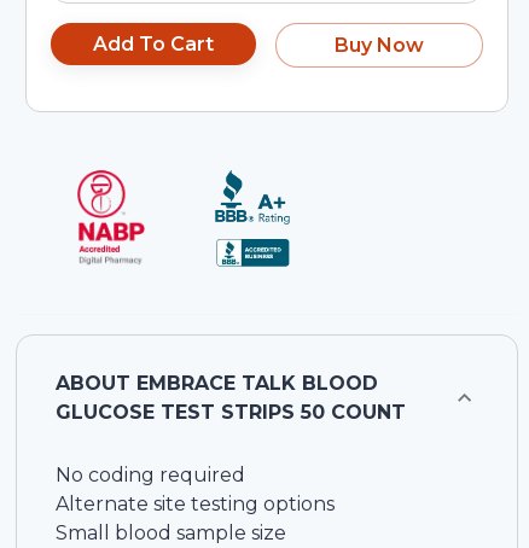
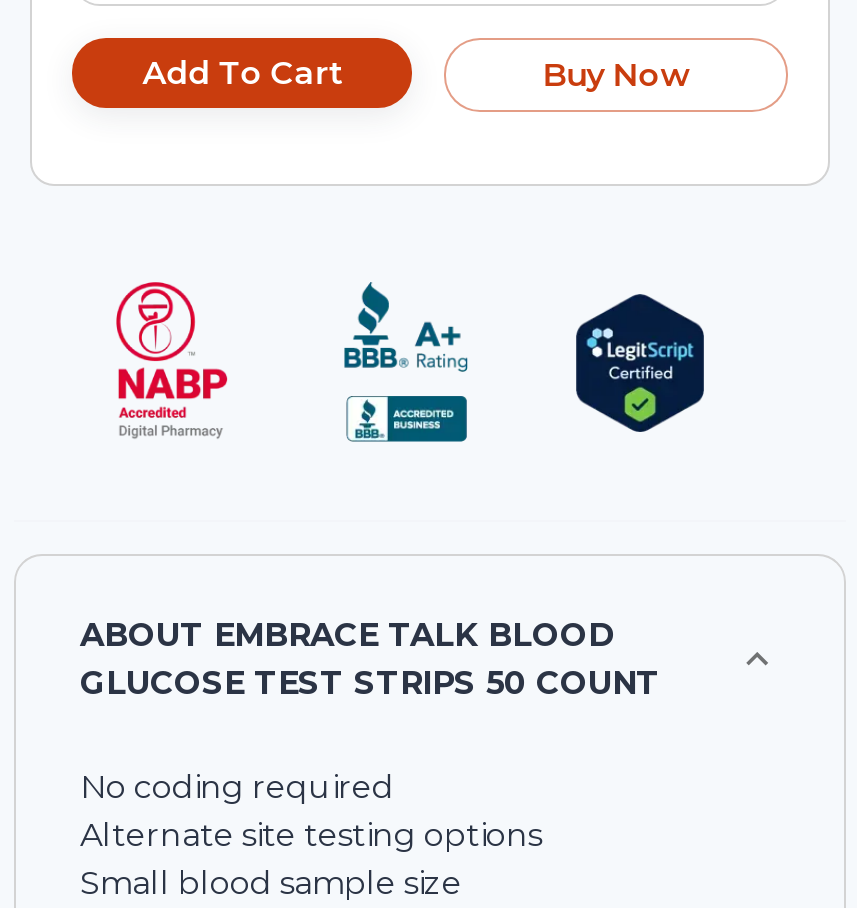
+ [image]
